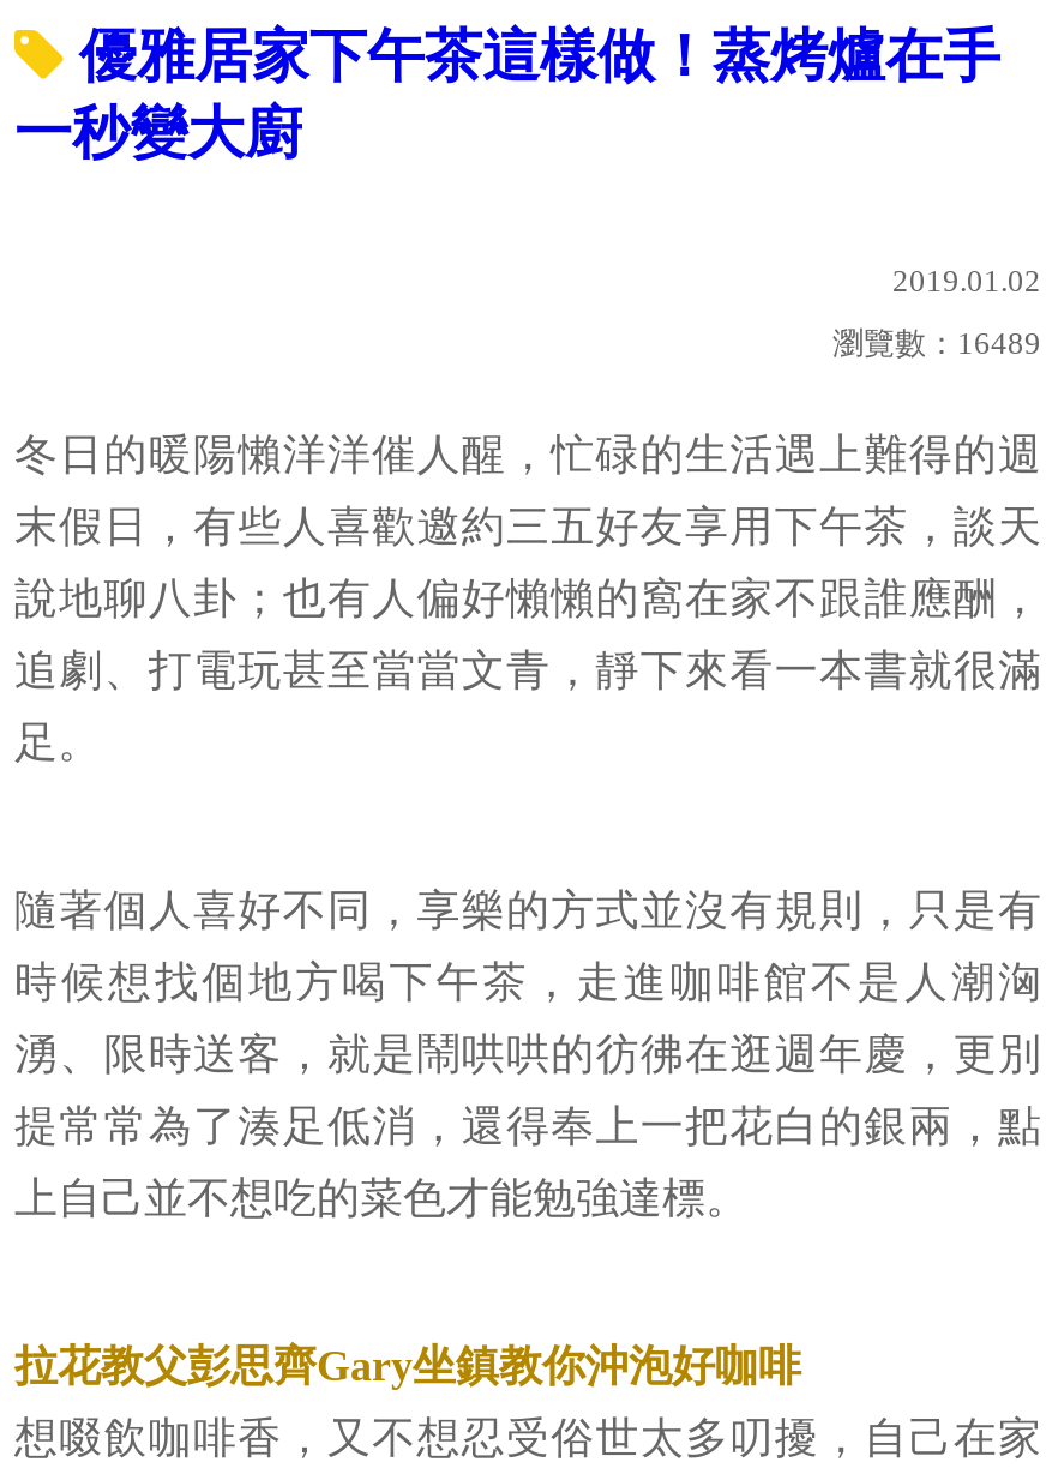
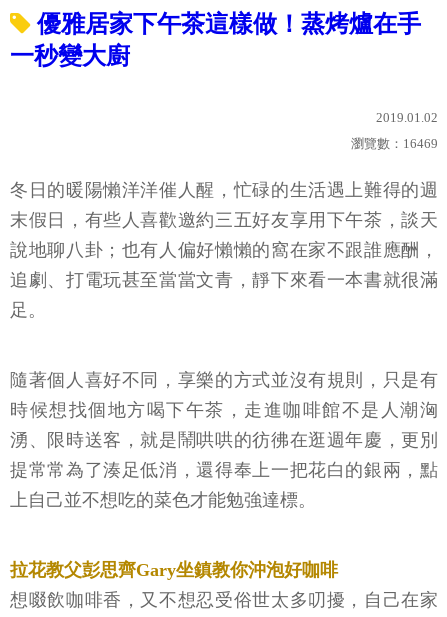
- 瀏覽數：16489
+ 瀏覽數：16469
